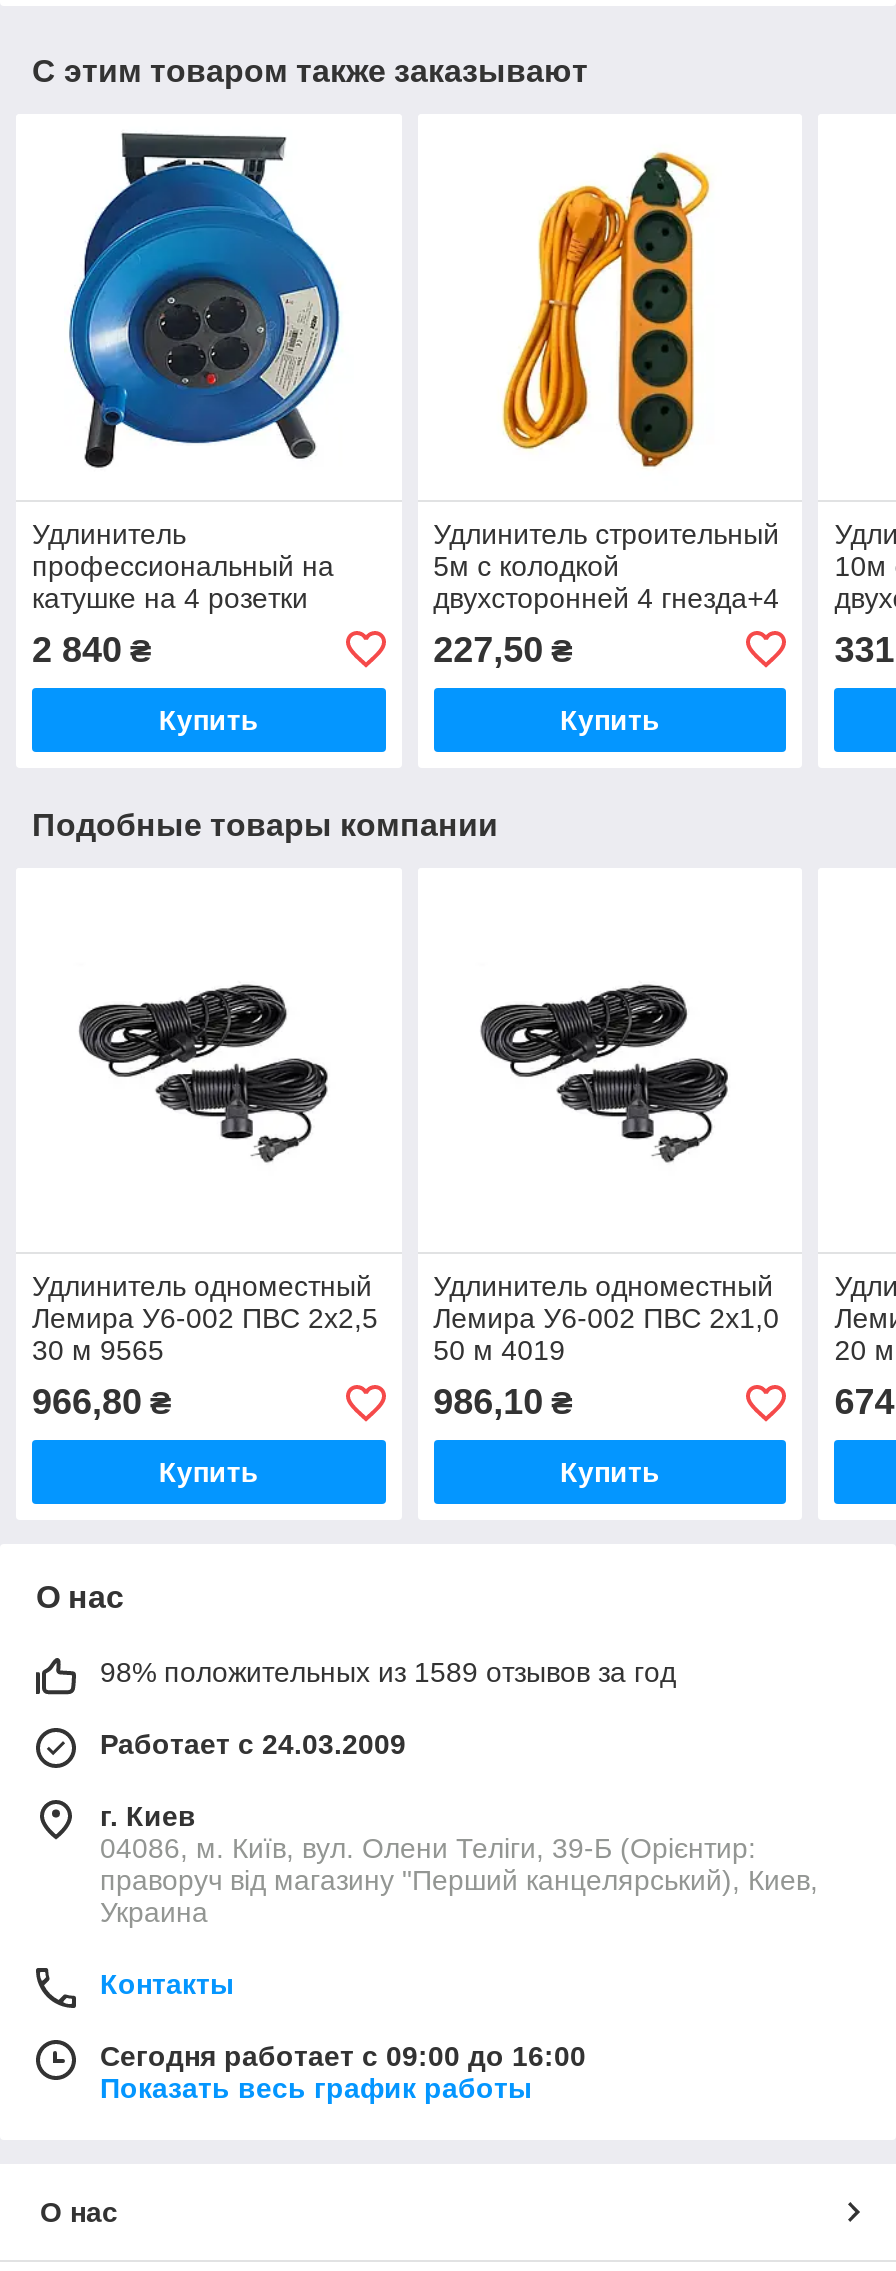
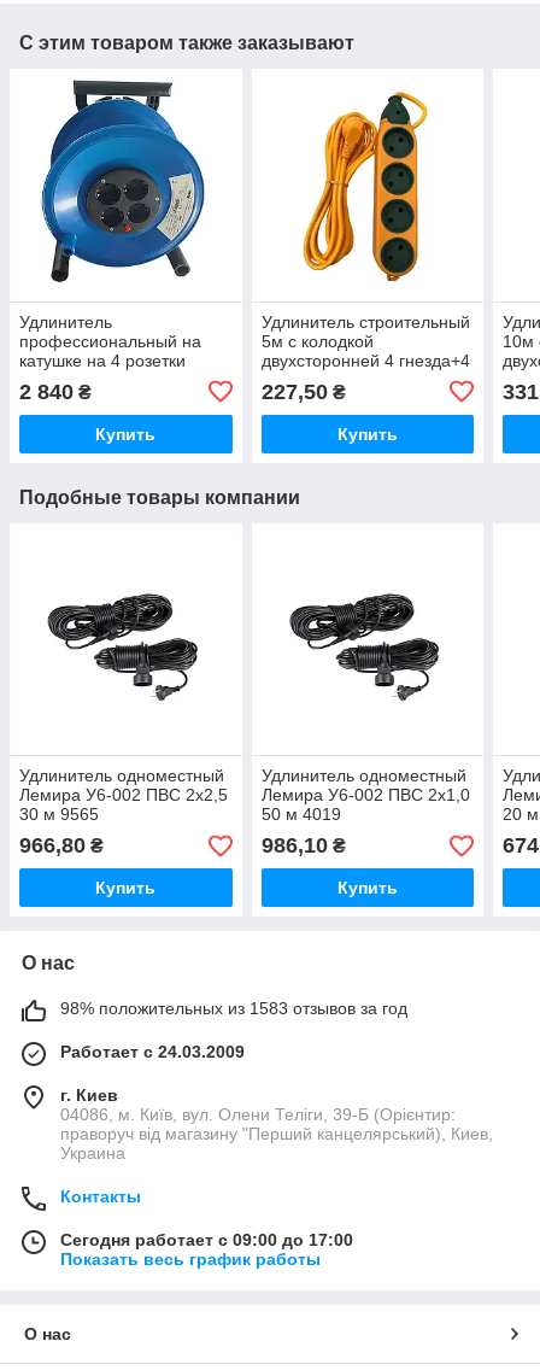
- 98% положительных из 1589 отзывов за год
+ 98% положительных из 1583 отзывов за год

- Сегодня работает с 09:00 до 16:00
+ Сегодня работает с 09:00 до 17:00
